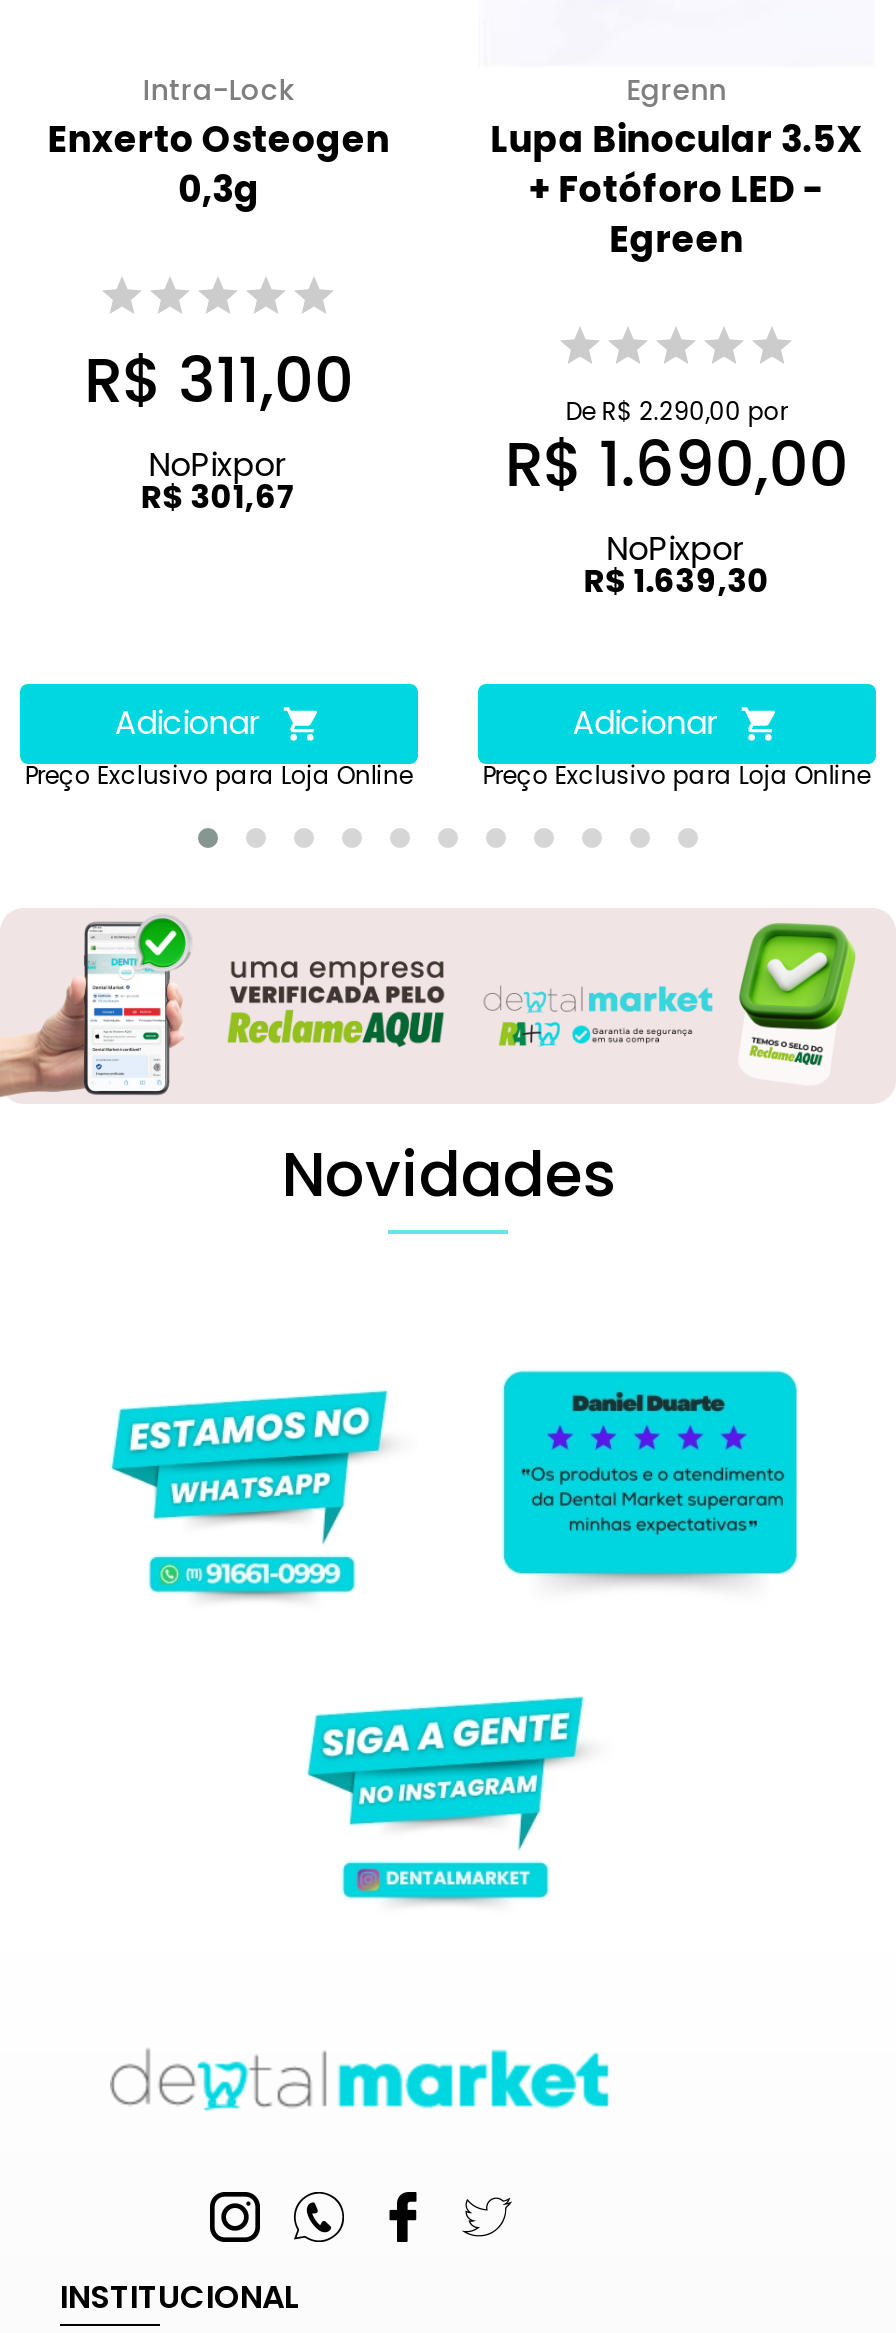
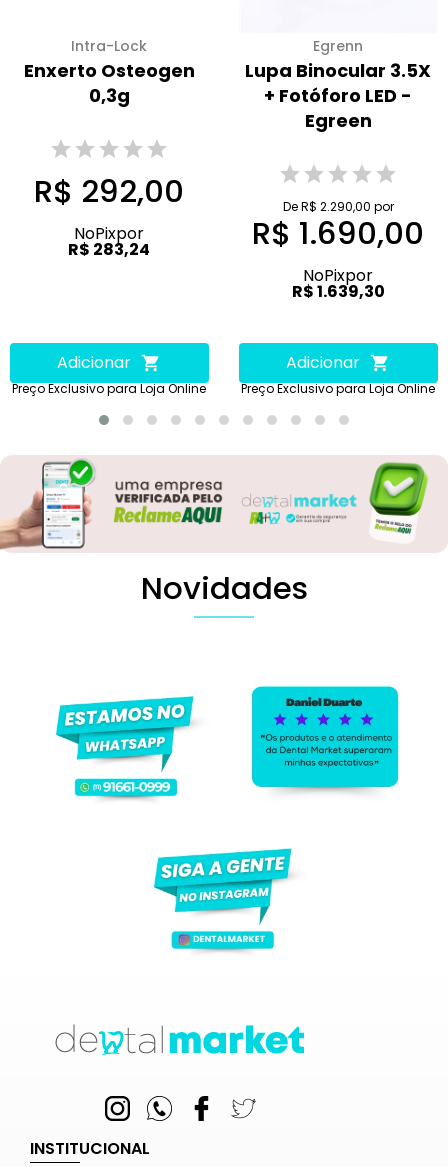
- R$ 311,00
+ R$ 292,00

- R$ 301,67
+ R$ 283,24
